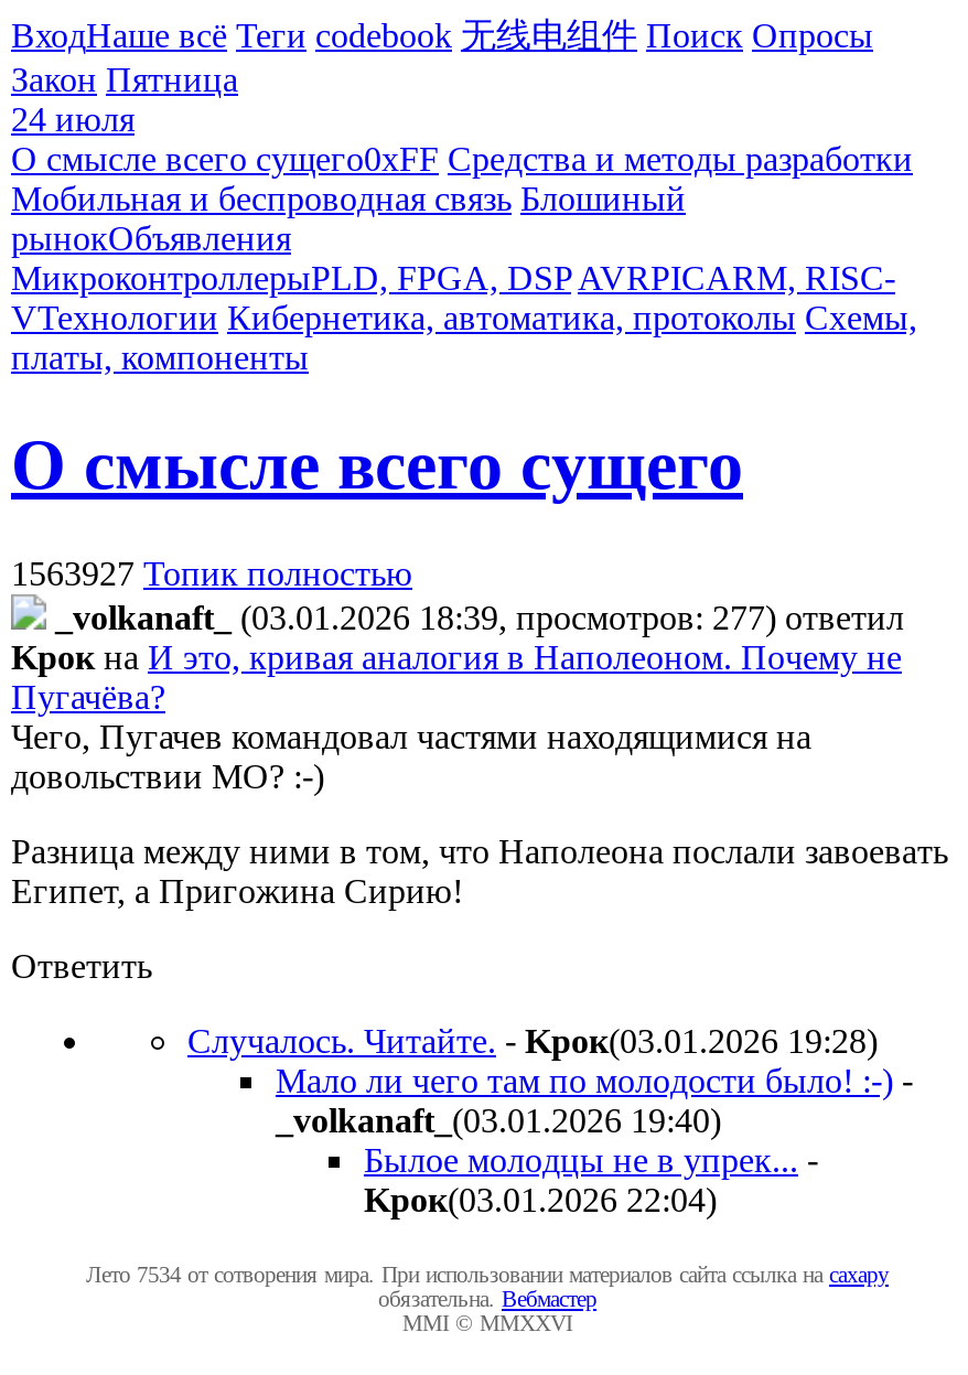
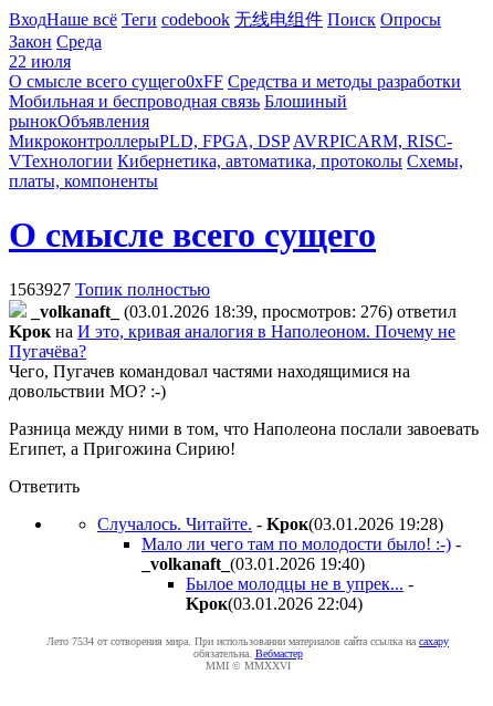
- Закон Пятница
+ Закон Среда

- 24 июля
+ 22 июля

- _volkanaft_ (03.01.2026 18:39, просмотров: 277) ответил
+ _volkanaft_ (03.01.2026 18:39, просмотров: 276) ответил
